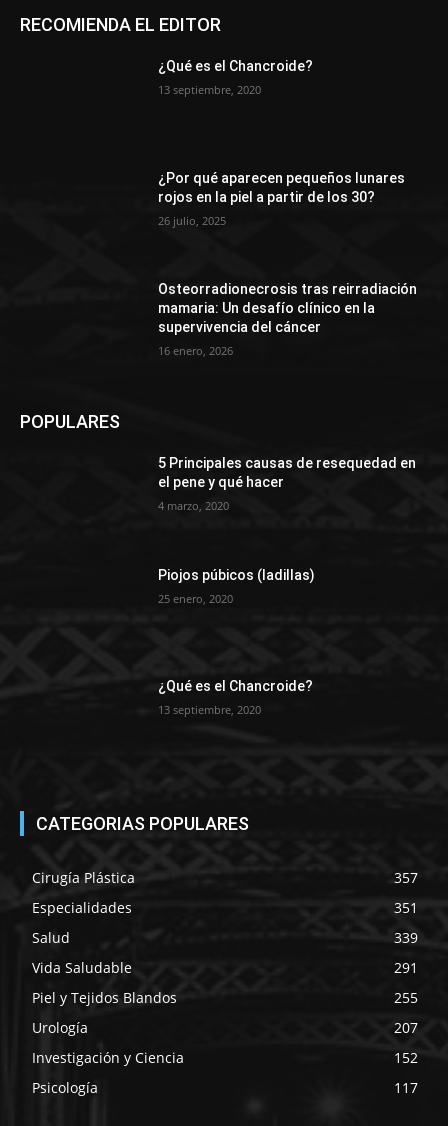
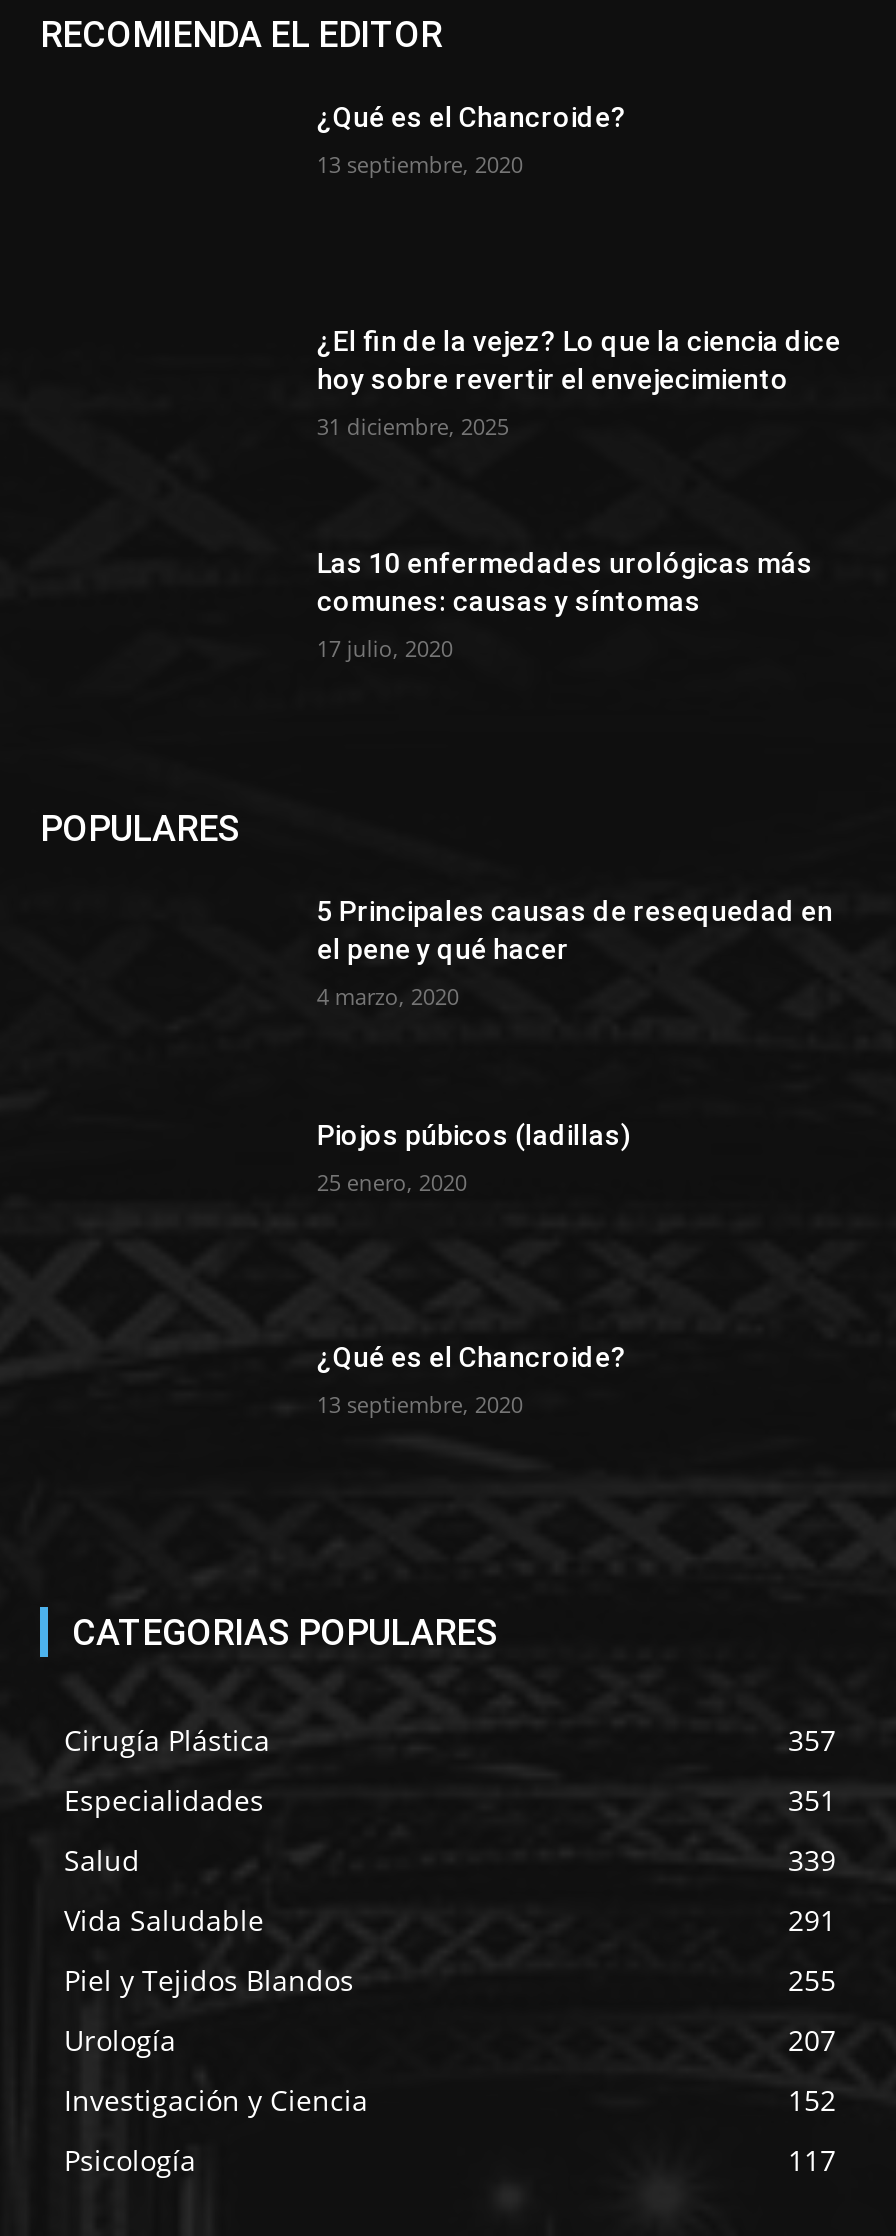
- ¿Por qué aparecen pequeños lunares
- rojos en la piel a partir de los 30?
+ ¿El fin de la vejez? Lo que la ciencia dice
+ hoy sobre revertir el envejecimiento

- 26 julio, 2025
+ 31 diciembre, 2025

- Osteorradionecrosis tras reirradiación
- mamaria: Un desafío clínico en la
- supervivencia del cáncer
+ Las 10 enfermedades urológicas más
+ comunes: causas y síntomas

- 16 enero, 2026
+ 17 julio, 2020
